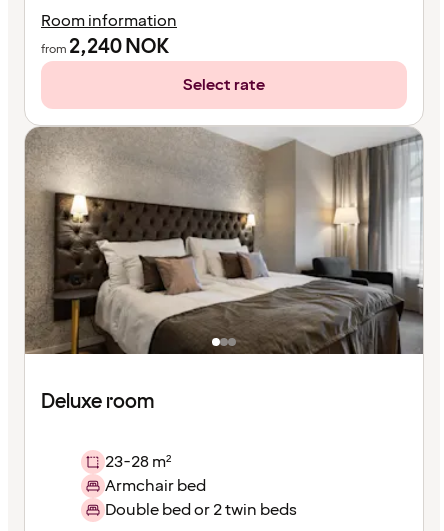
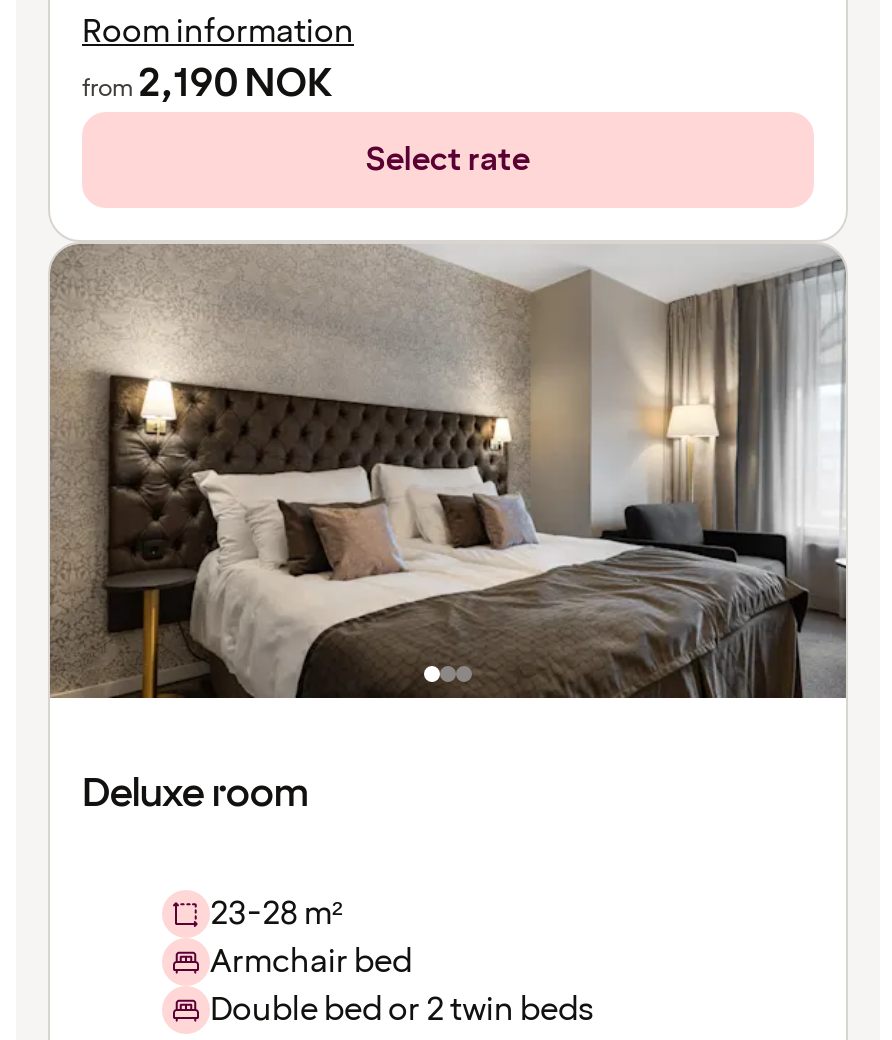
- from2,240 NOK
+ from2,190 NOK
